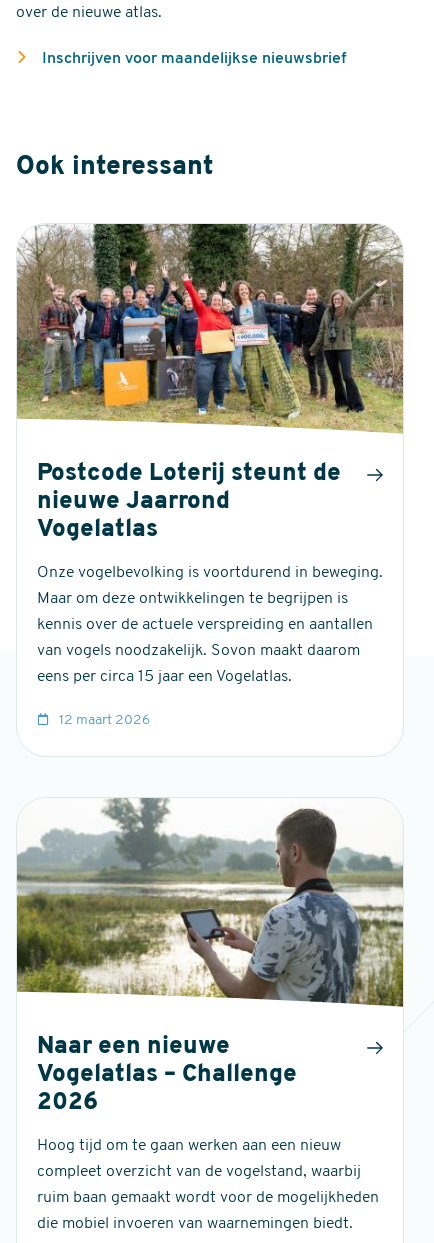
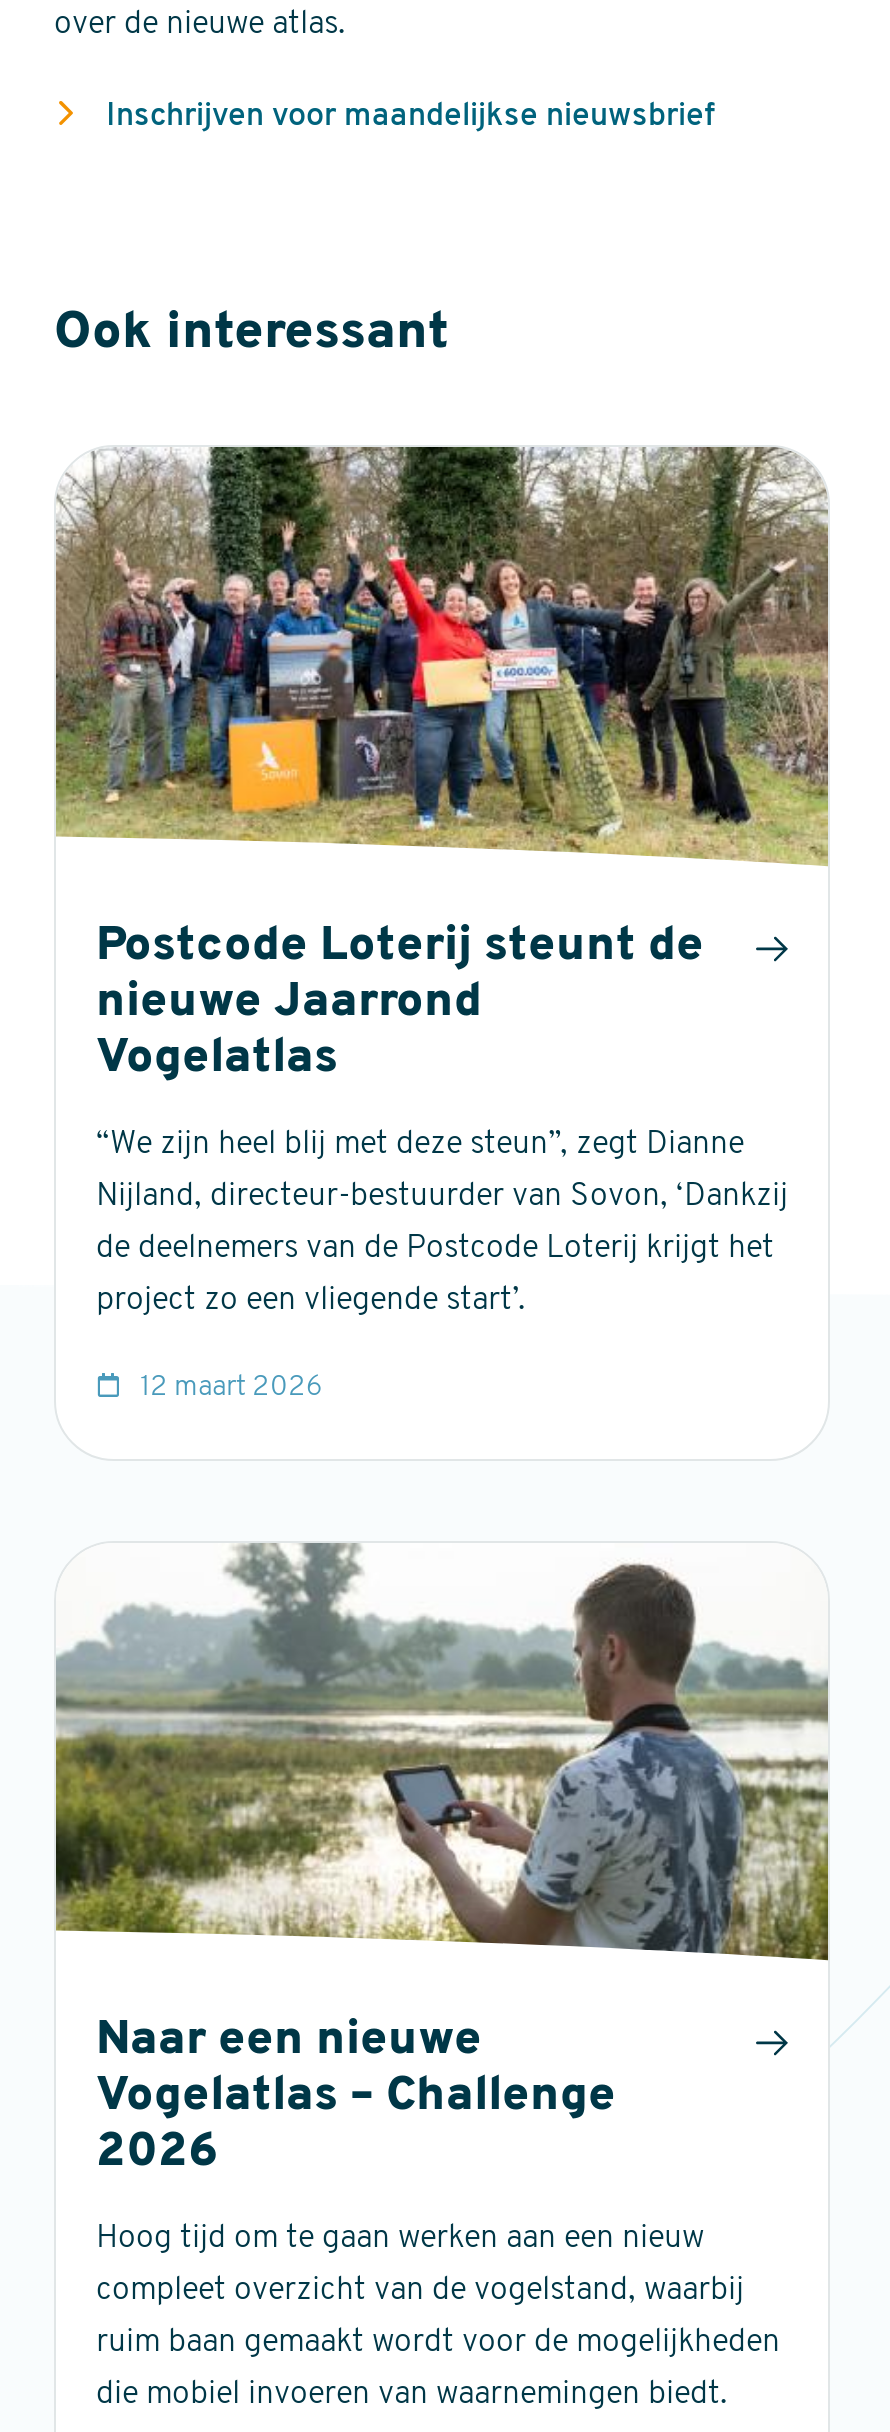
- Onze vogelbevolking is voortdurend in beweging.
- Maar om deze ontwikkelingen te begrijpen is
- kennis over de actuele verspreiding en aantallen
- van vogels noodzakelijk. Sovon maakt daarom
- eens per circa 15 jaar een Vogelatlas.
+ “We zijn heel blij met deze steun”, zegt Dianne
+ Nijland, directeur-bestuurder van Sovon, ‘Dankzij
+ de deelnemers van de Postcode Loterij krijgt het
+ project zo een vliegende start’.
